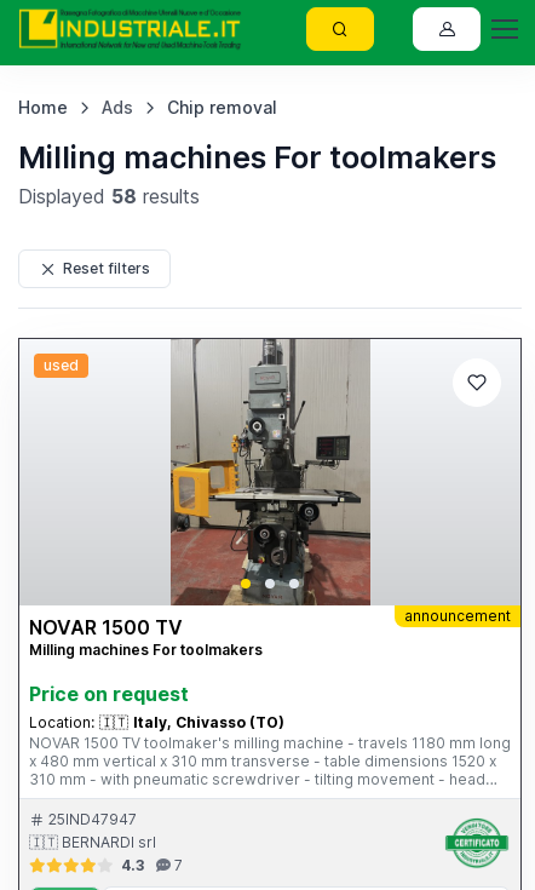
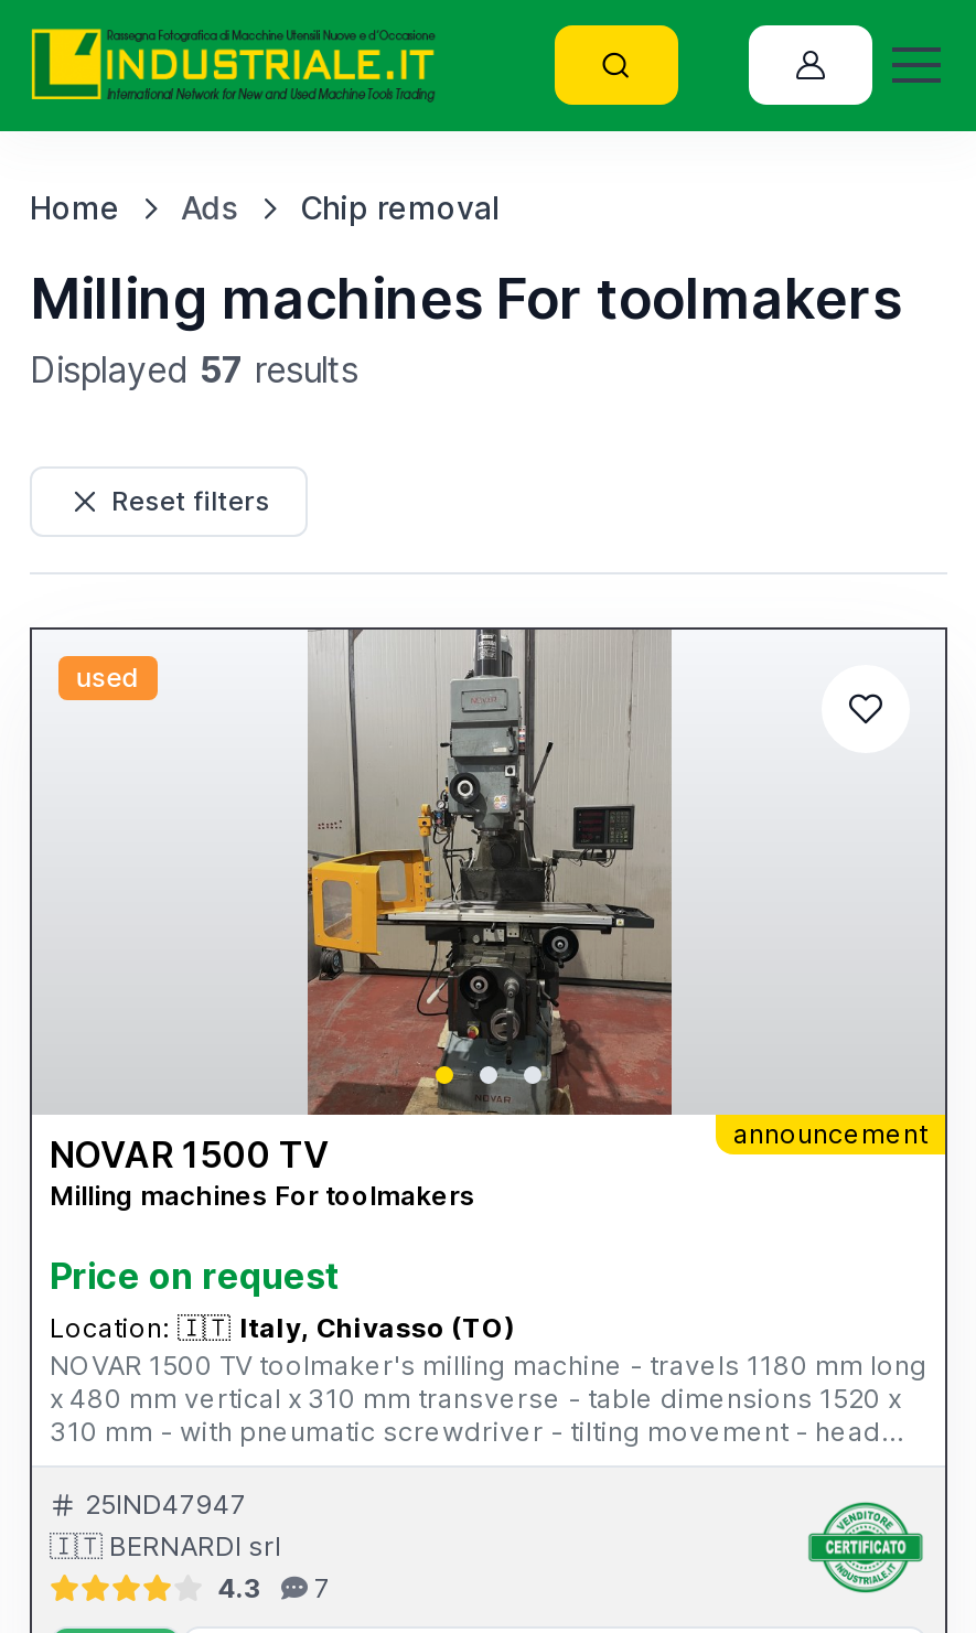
- Displayed 58 results
+ Displayed 57 results
